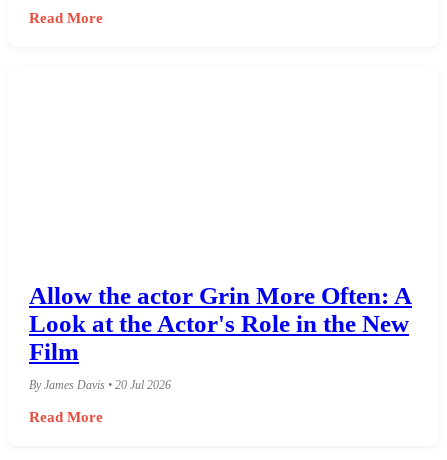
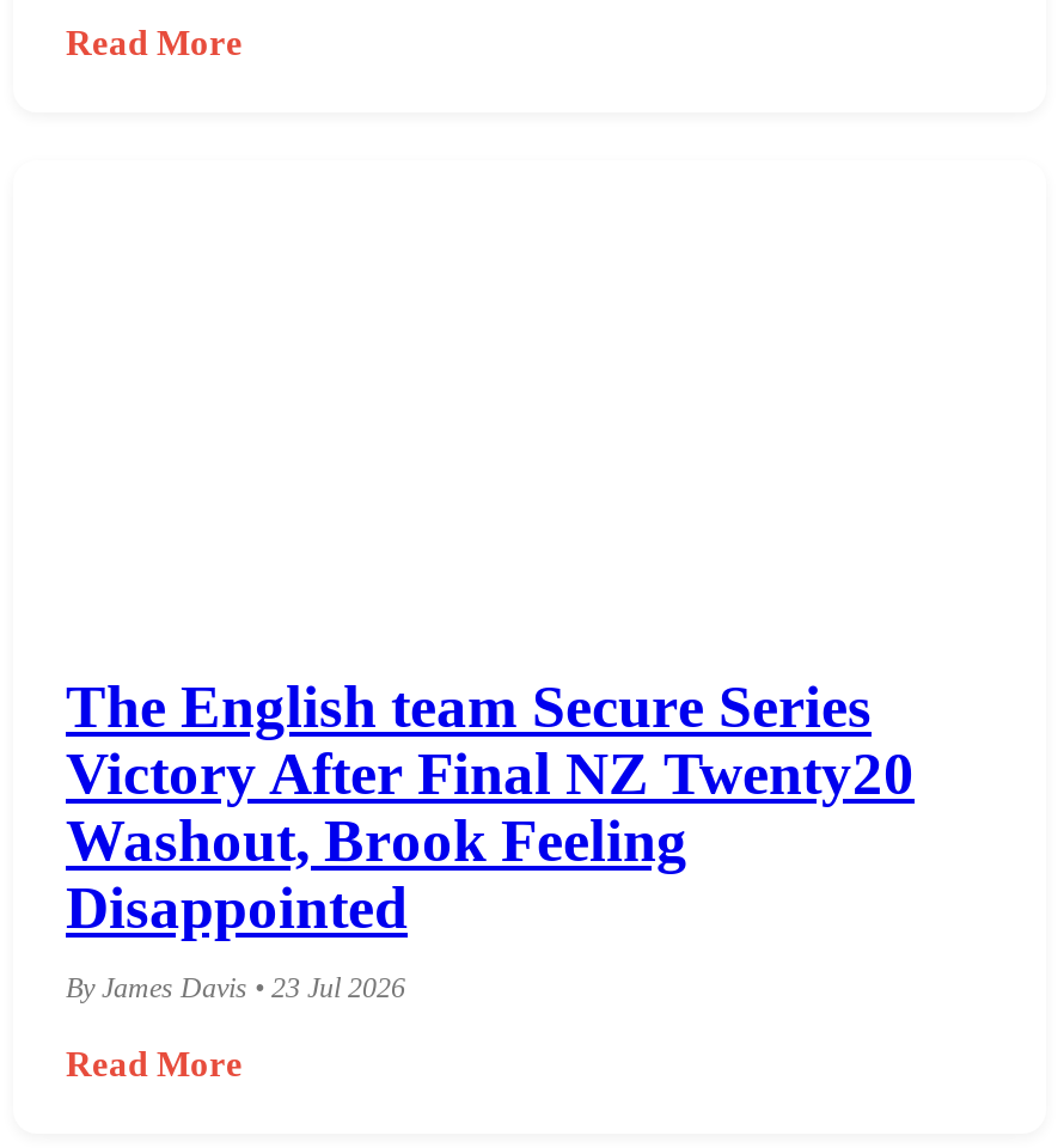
- Allow the actor Grin More Often: A
- Look at the Actor's Role in the New
- Film
+ The English team Secure Series
+ Victory After Final NZ Twenty20
+ Washout, Brook Feeling
+ Disappointed

- By James Davis • 20 Jul 2026
+ By James Davis • 23 Jul 2026
